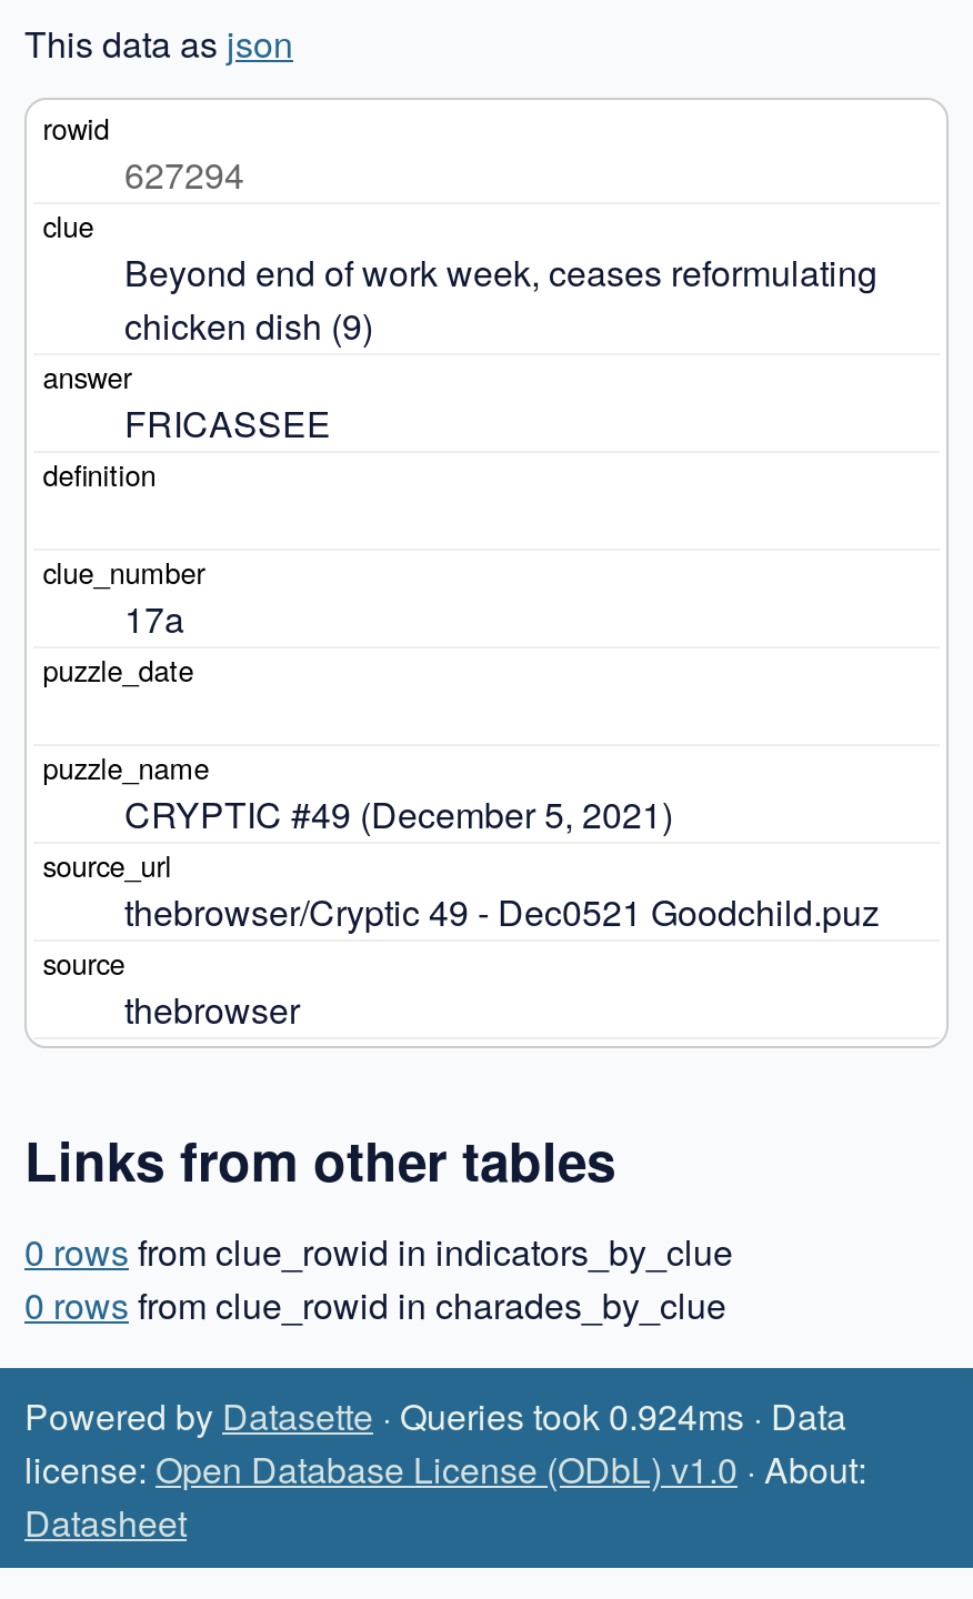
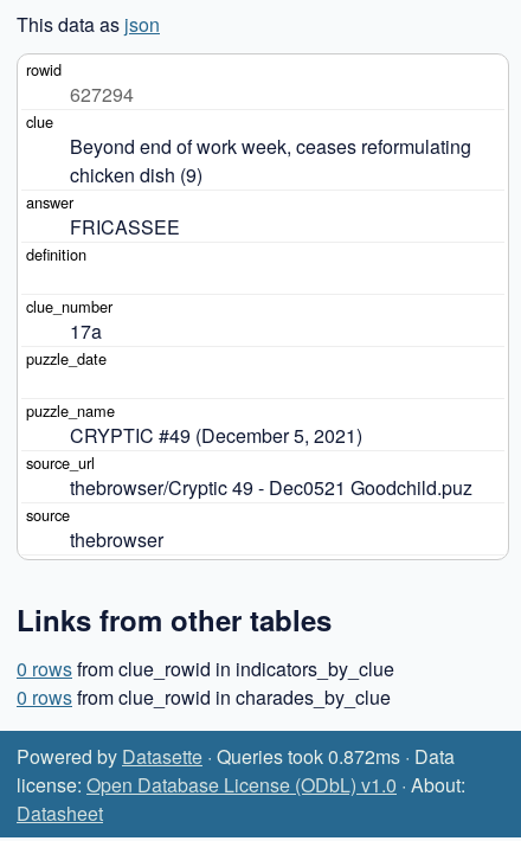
- Powered by Datasette · Queries took 0.924ms · Data
+ Powered by Datasette · Queries took 0.872ms · Data
